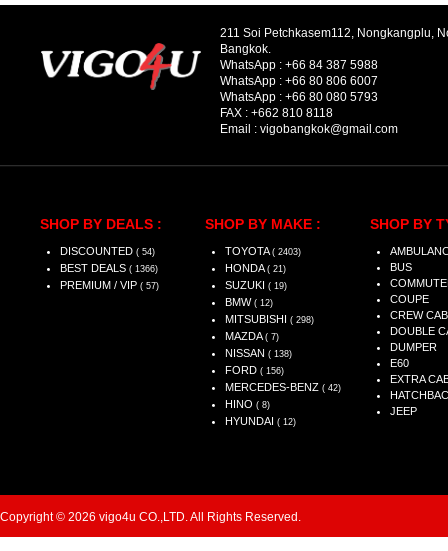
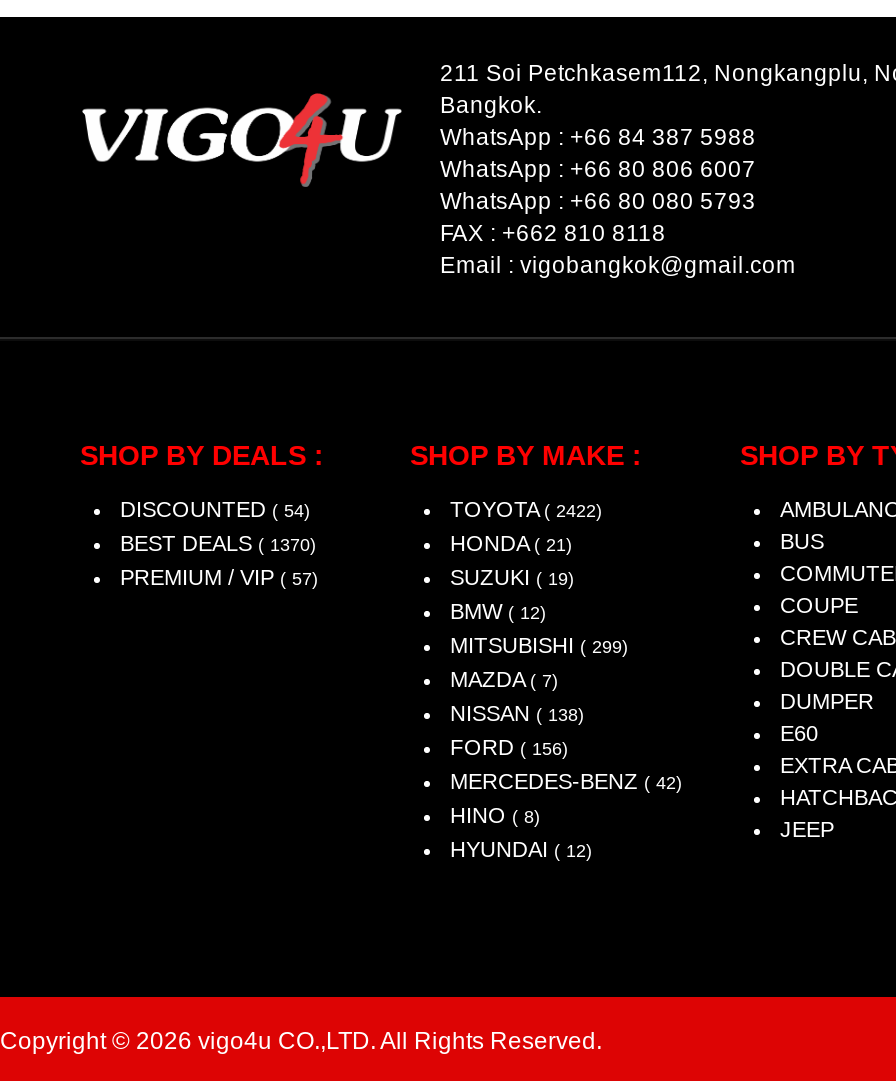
- TOYOTA ( 2403)
+ TOYOTA ( 2422)

- BEST DEALS ( 1366)
+ BEST DEALS ( 1370)

- MITSUBISHI ( 298)
+ MITSUBISHI ( 299)
